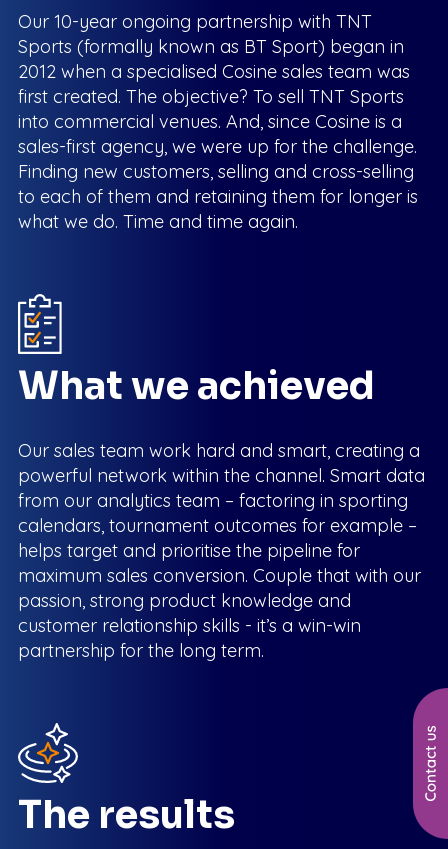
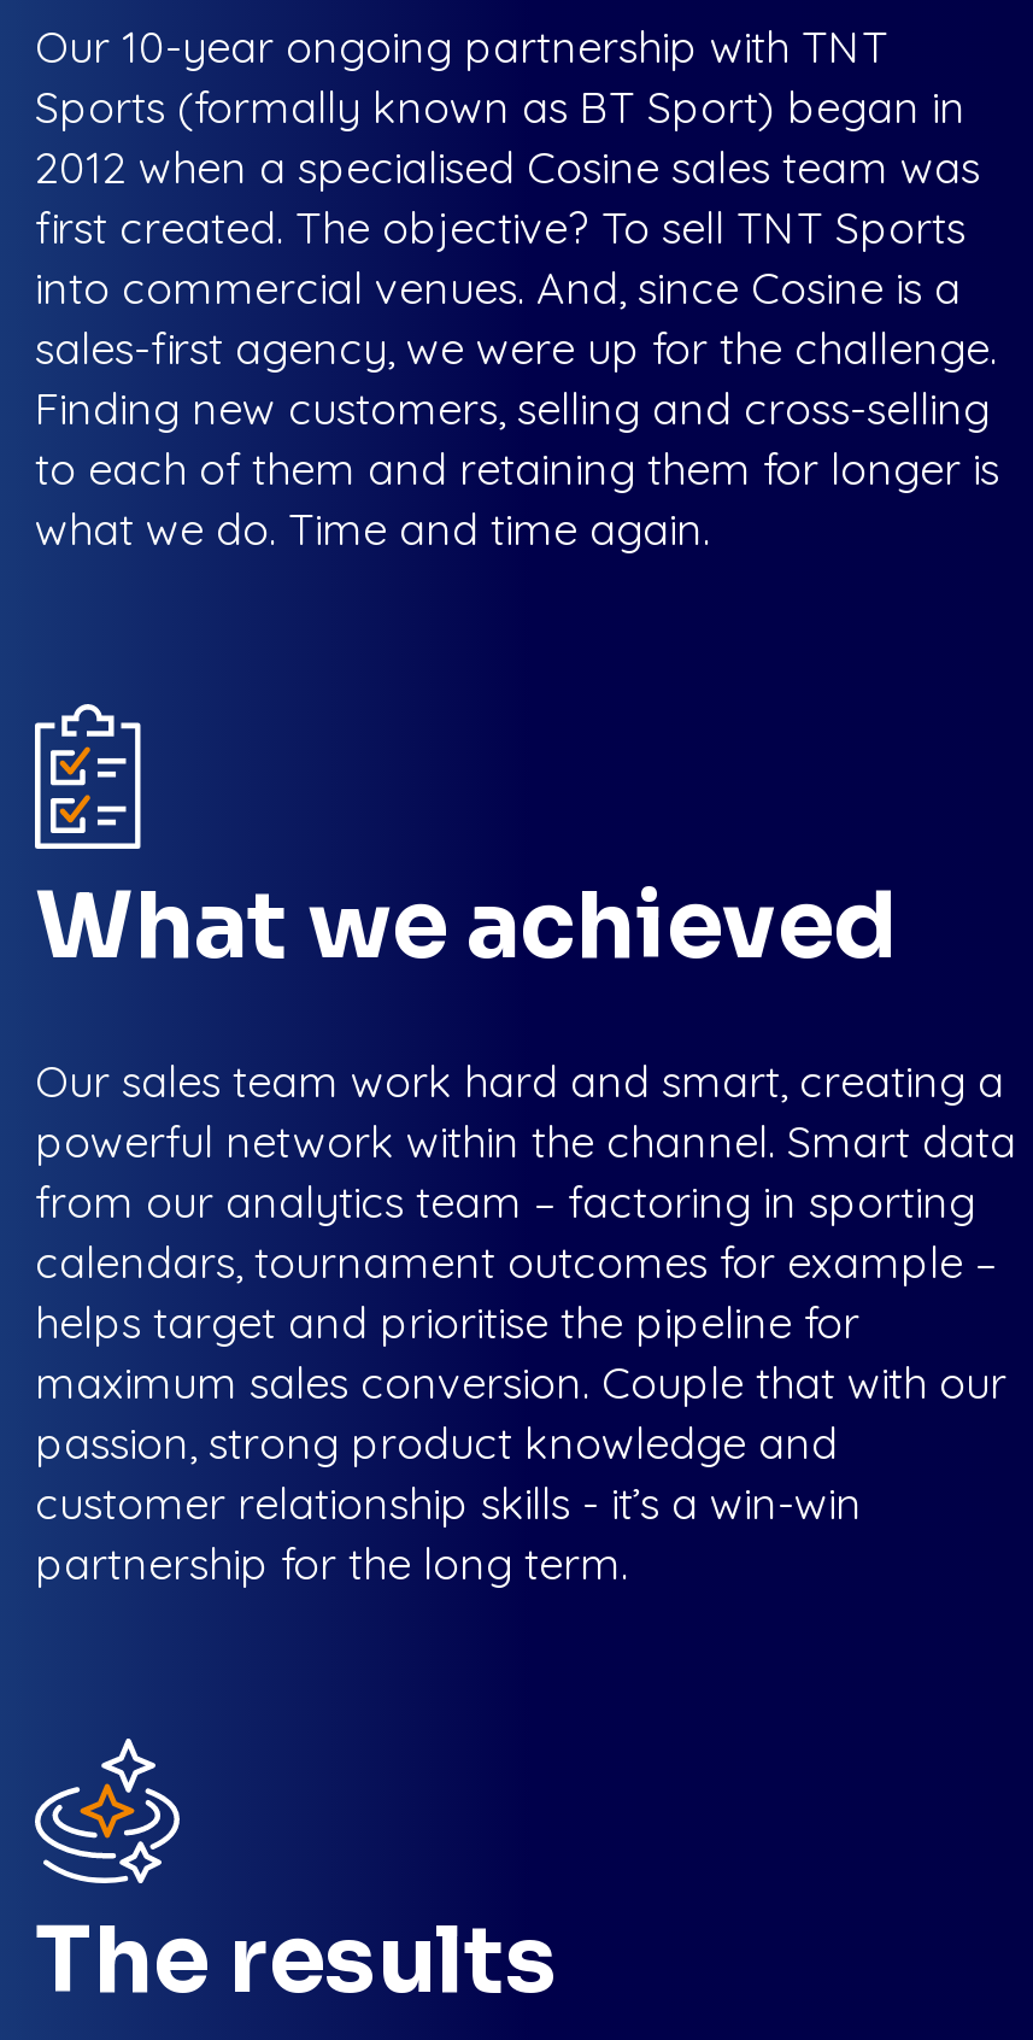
- [image]
